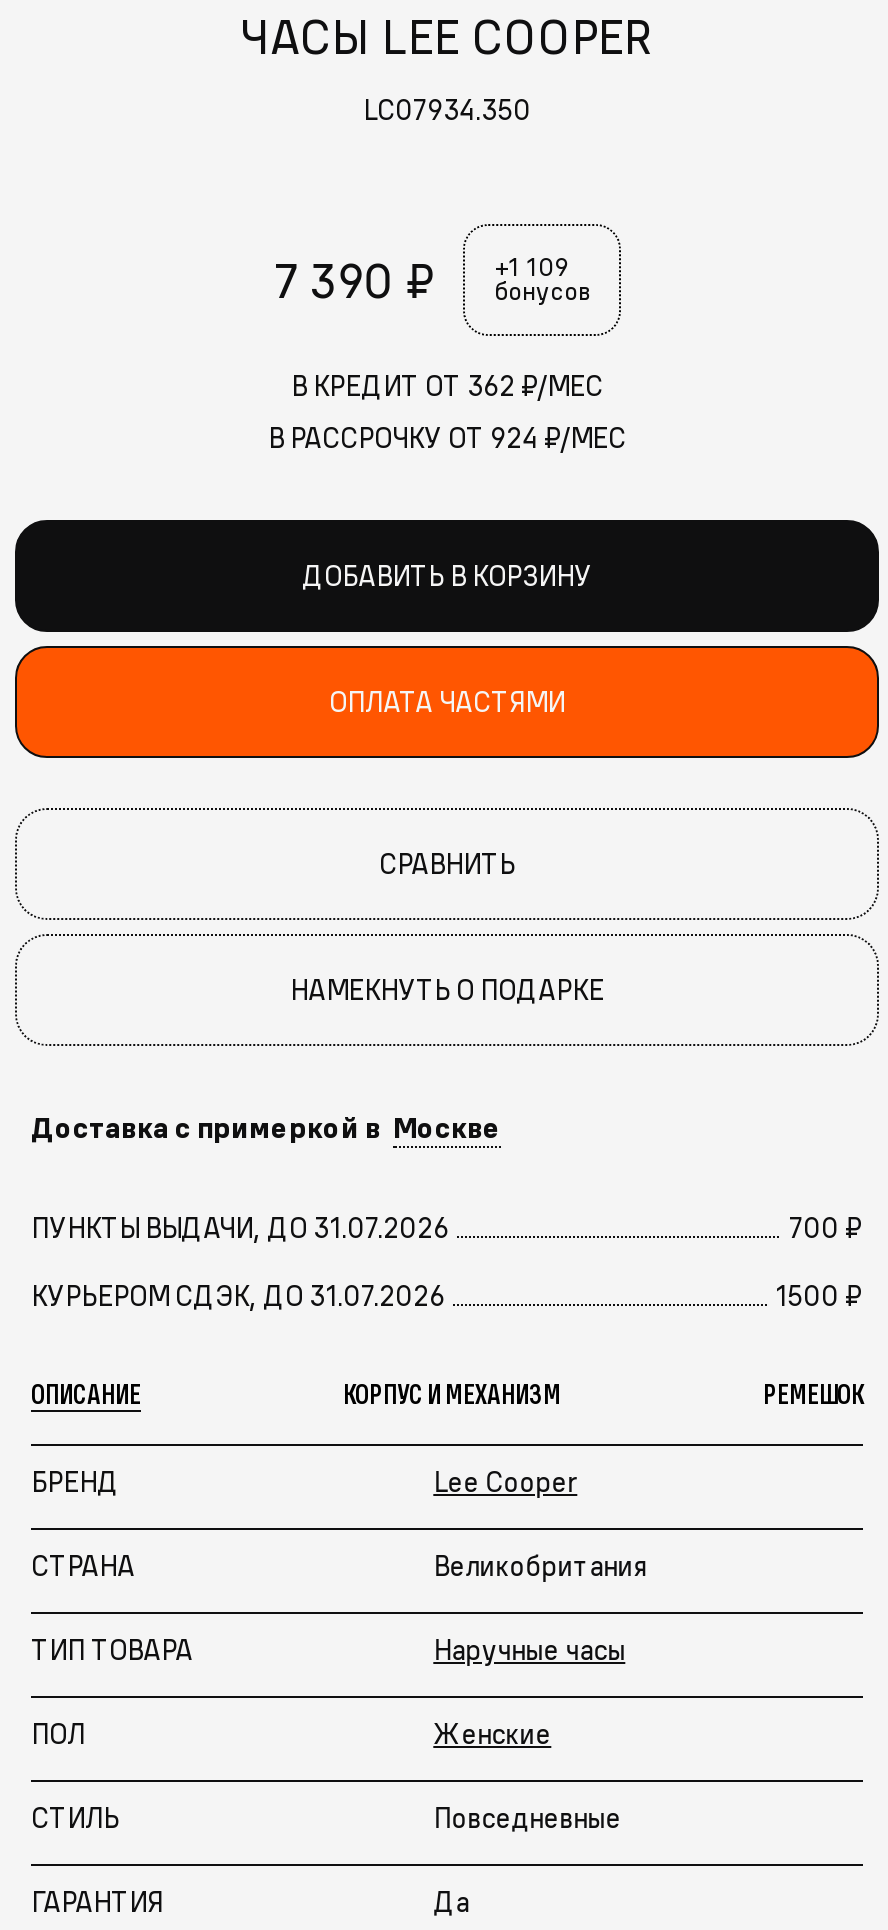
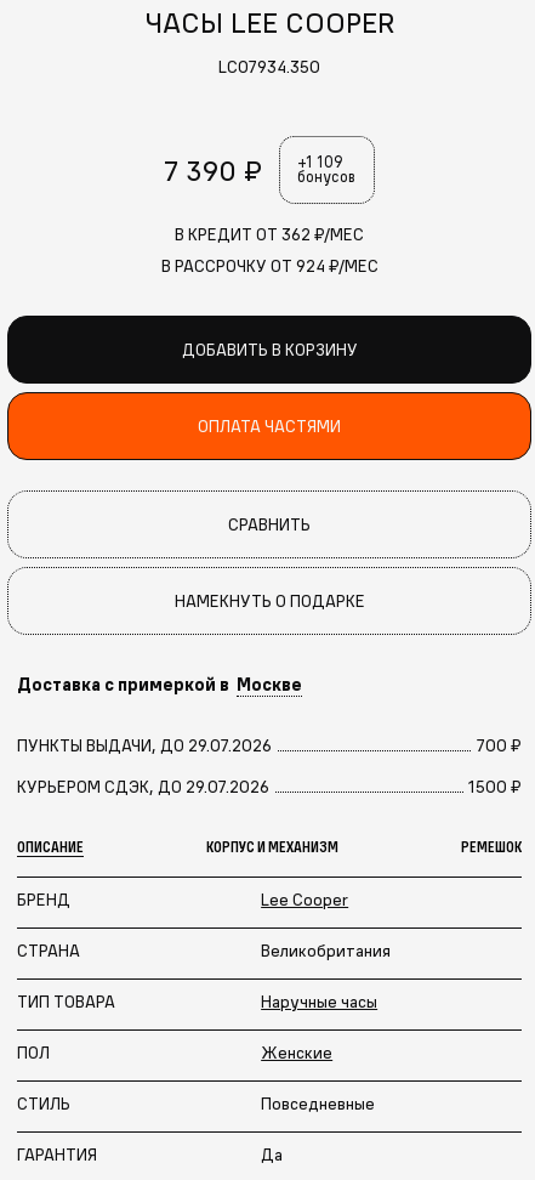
- ПУНКТЫ ВЫДАЧИ, ДО 31.07.2026
+ ПУНКТЫ ВЫДАЧИ, ДО 29.07.2026

- КУРЬЕРОМ СДЭК, ДО 31.07.2026
+ КУРЬЕРОМ СДЭК, ДО 29.07.2026
